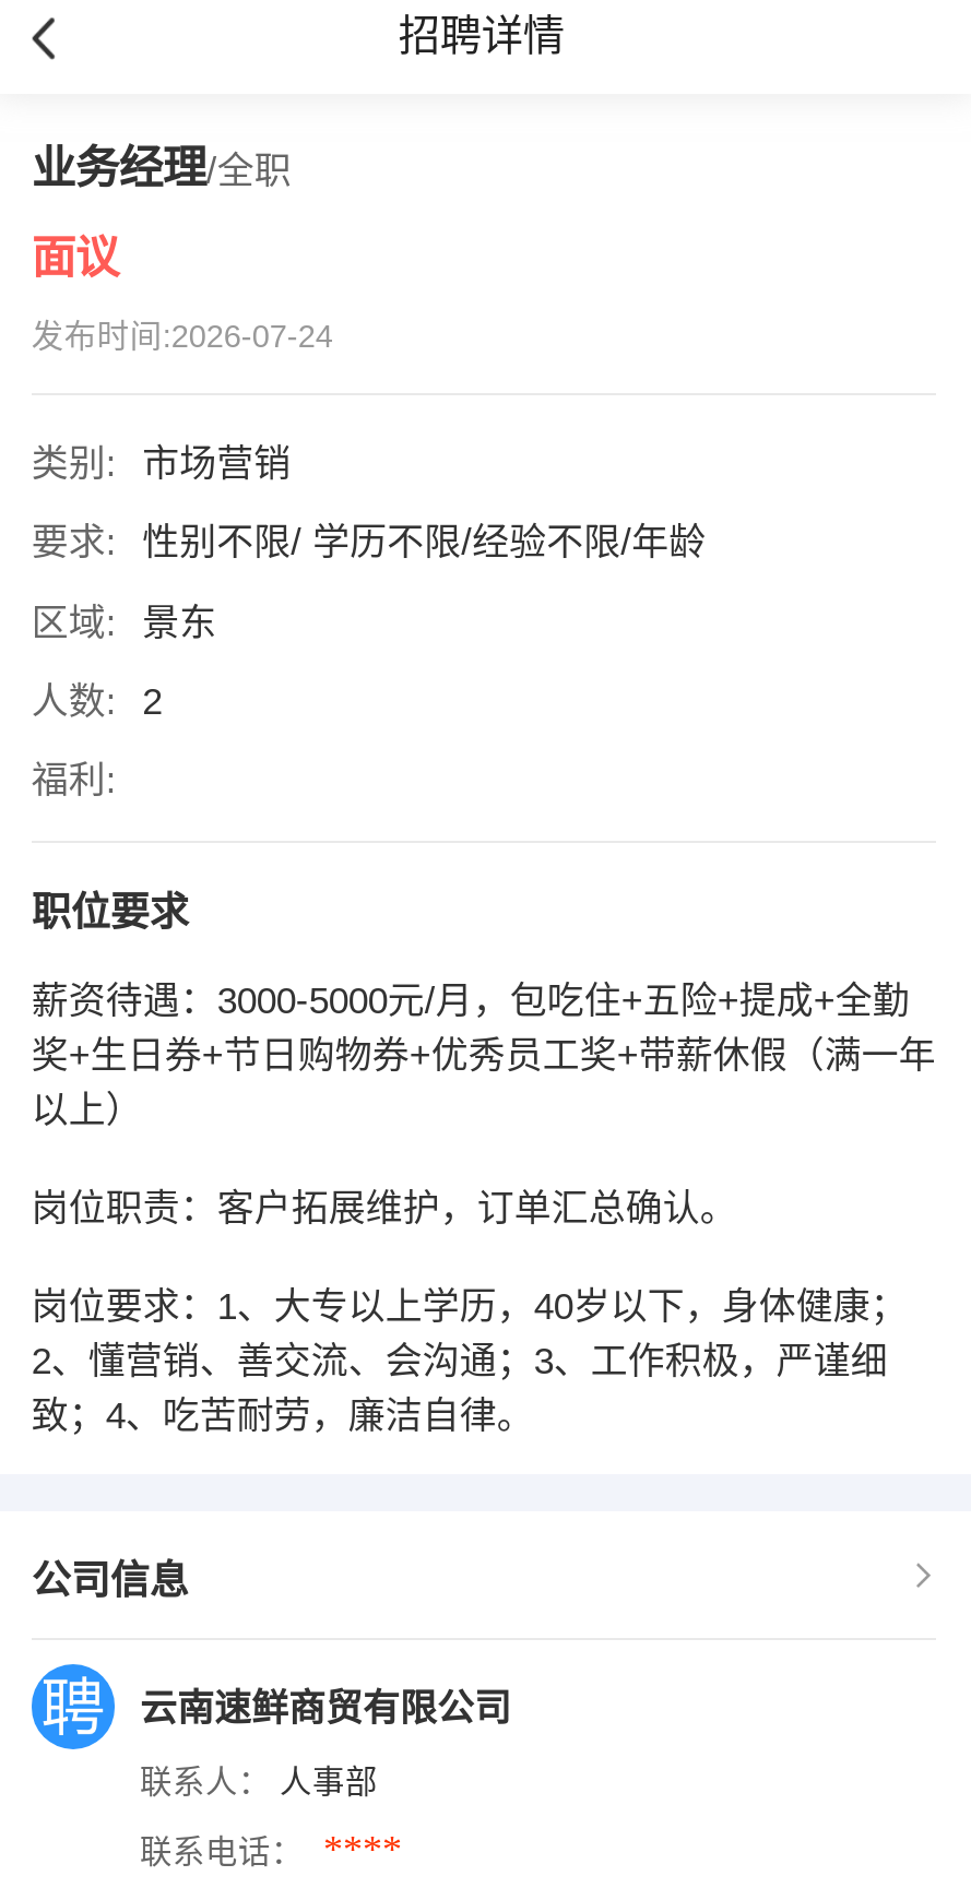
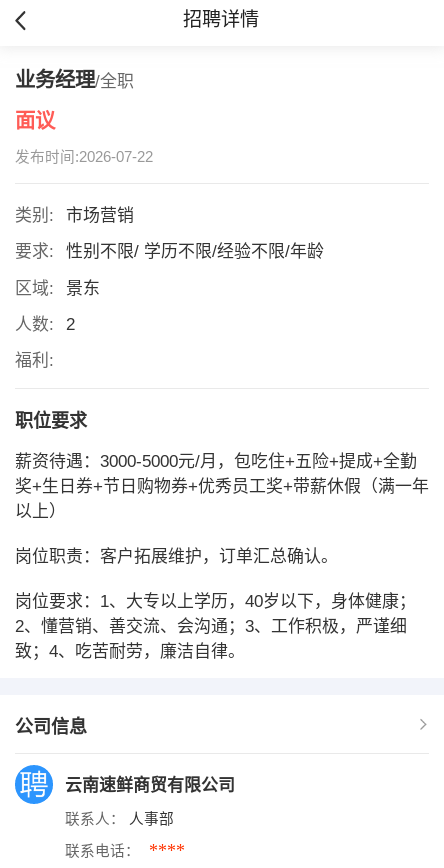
- 发布时间:2026-07-24
+ 发布时间:2026-07-22
